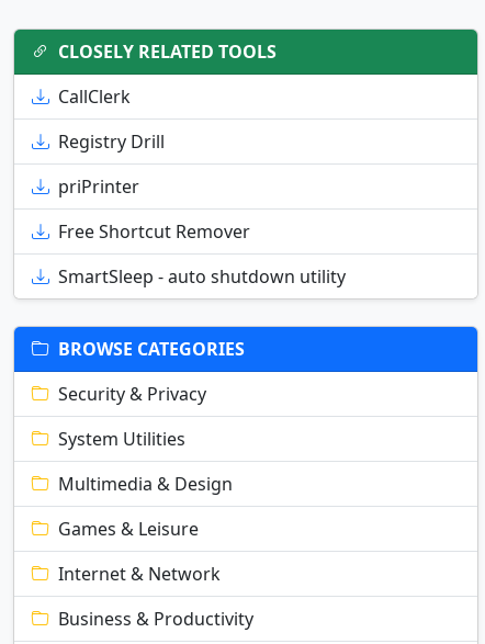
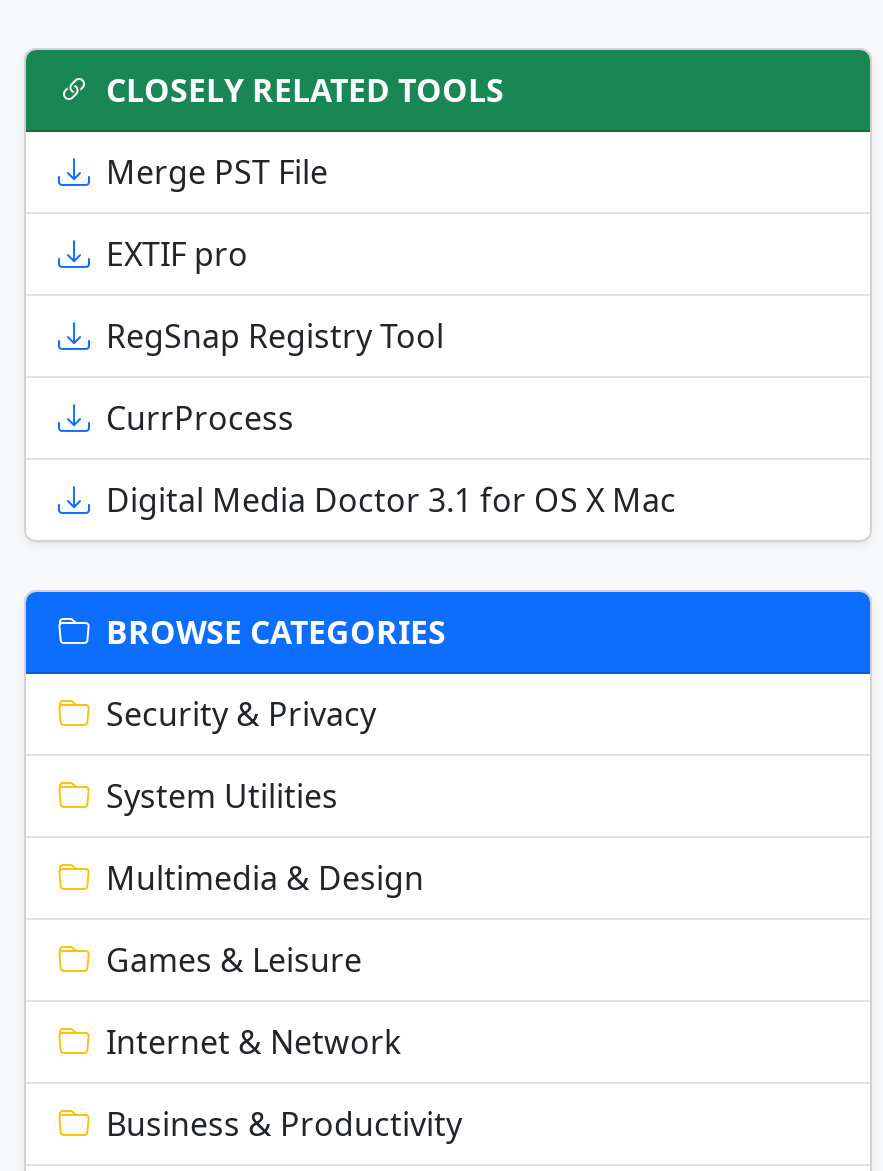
- CallClerk
+ Merge PST File

- Registry Drill
+ EXTIF pro

- priPrinter
+ RegSnap Registry Tool

- Free Shortcut Remover
+ CurrProcess

- SmartSleep - auto shutdown utility
+ Digital Media Doctor 3.1 for OS X Mac
